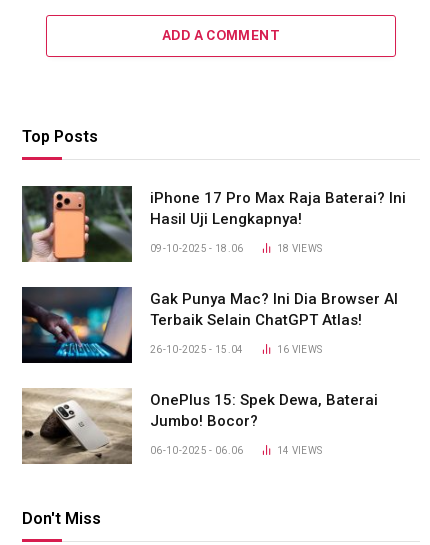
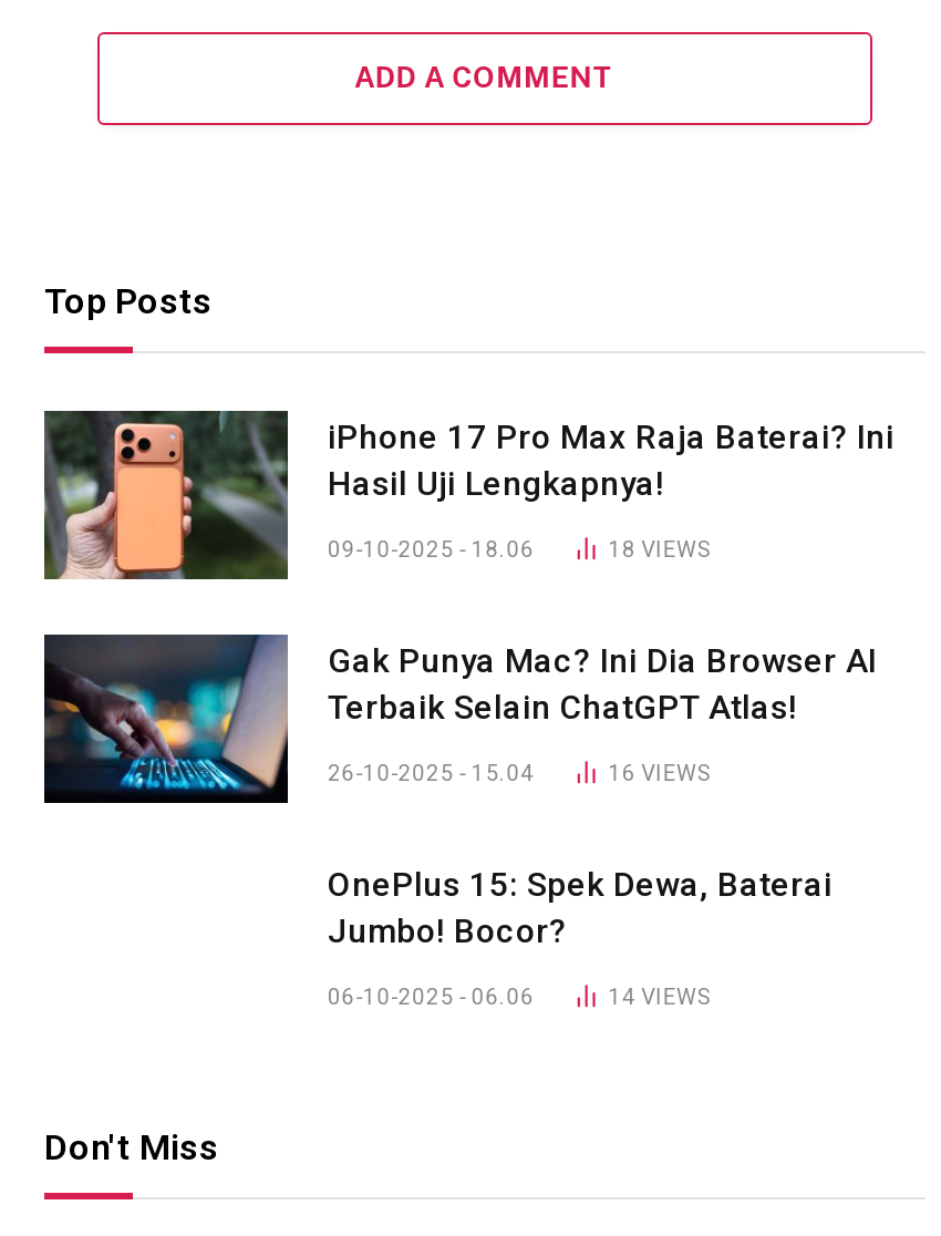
- [image]
